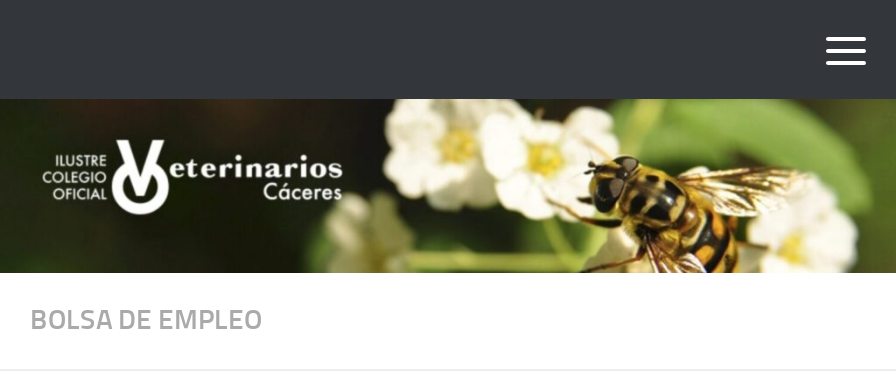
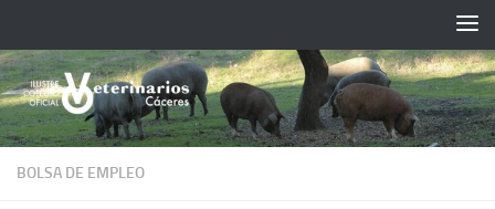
- [image]
+ [image]
